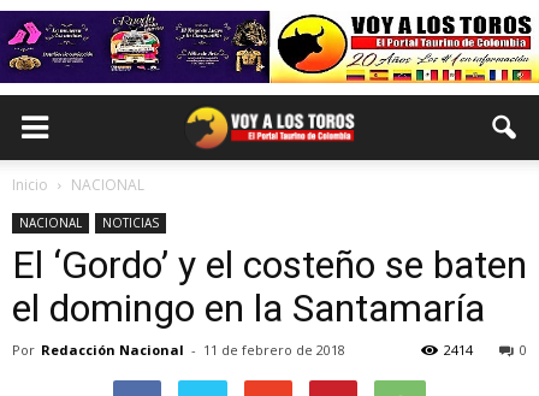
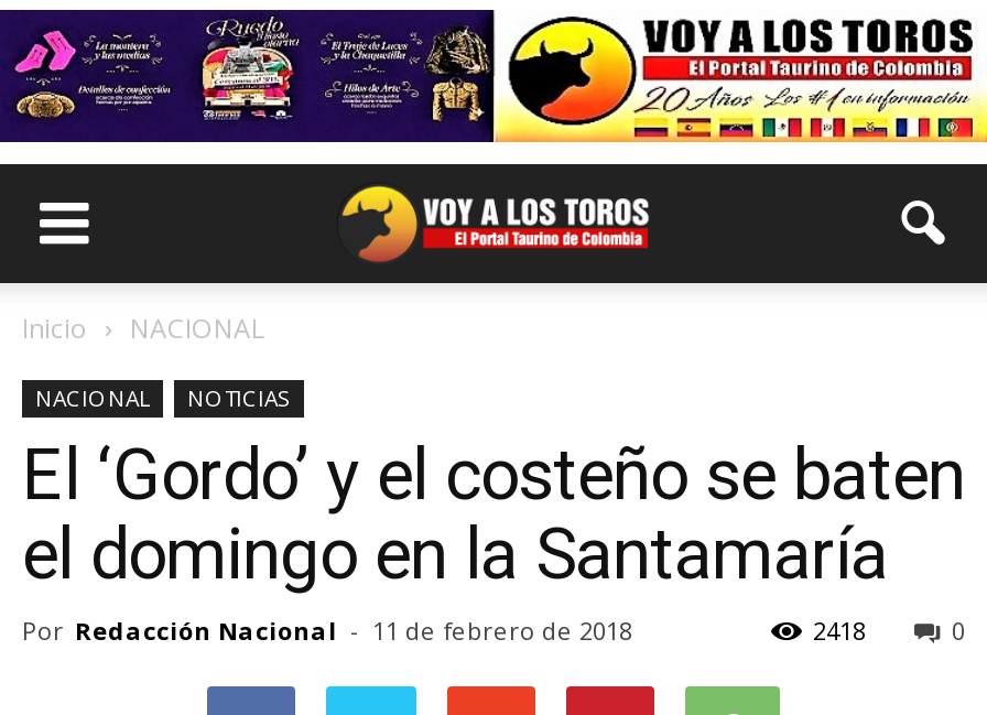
- 2414
+ 2418
